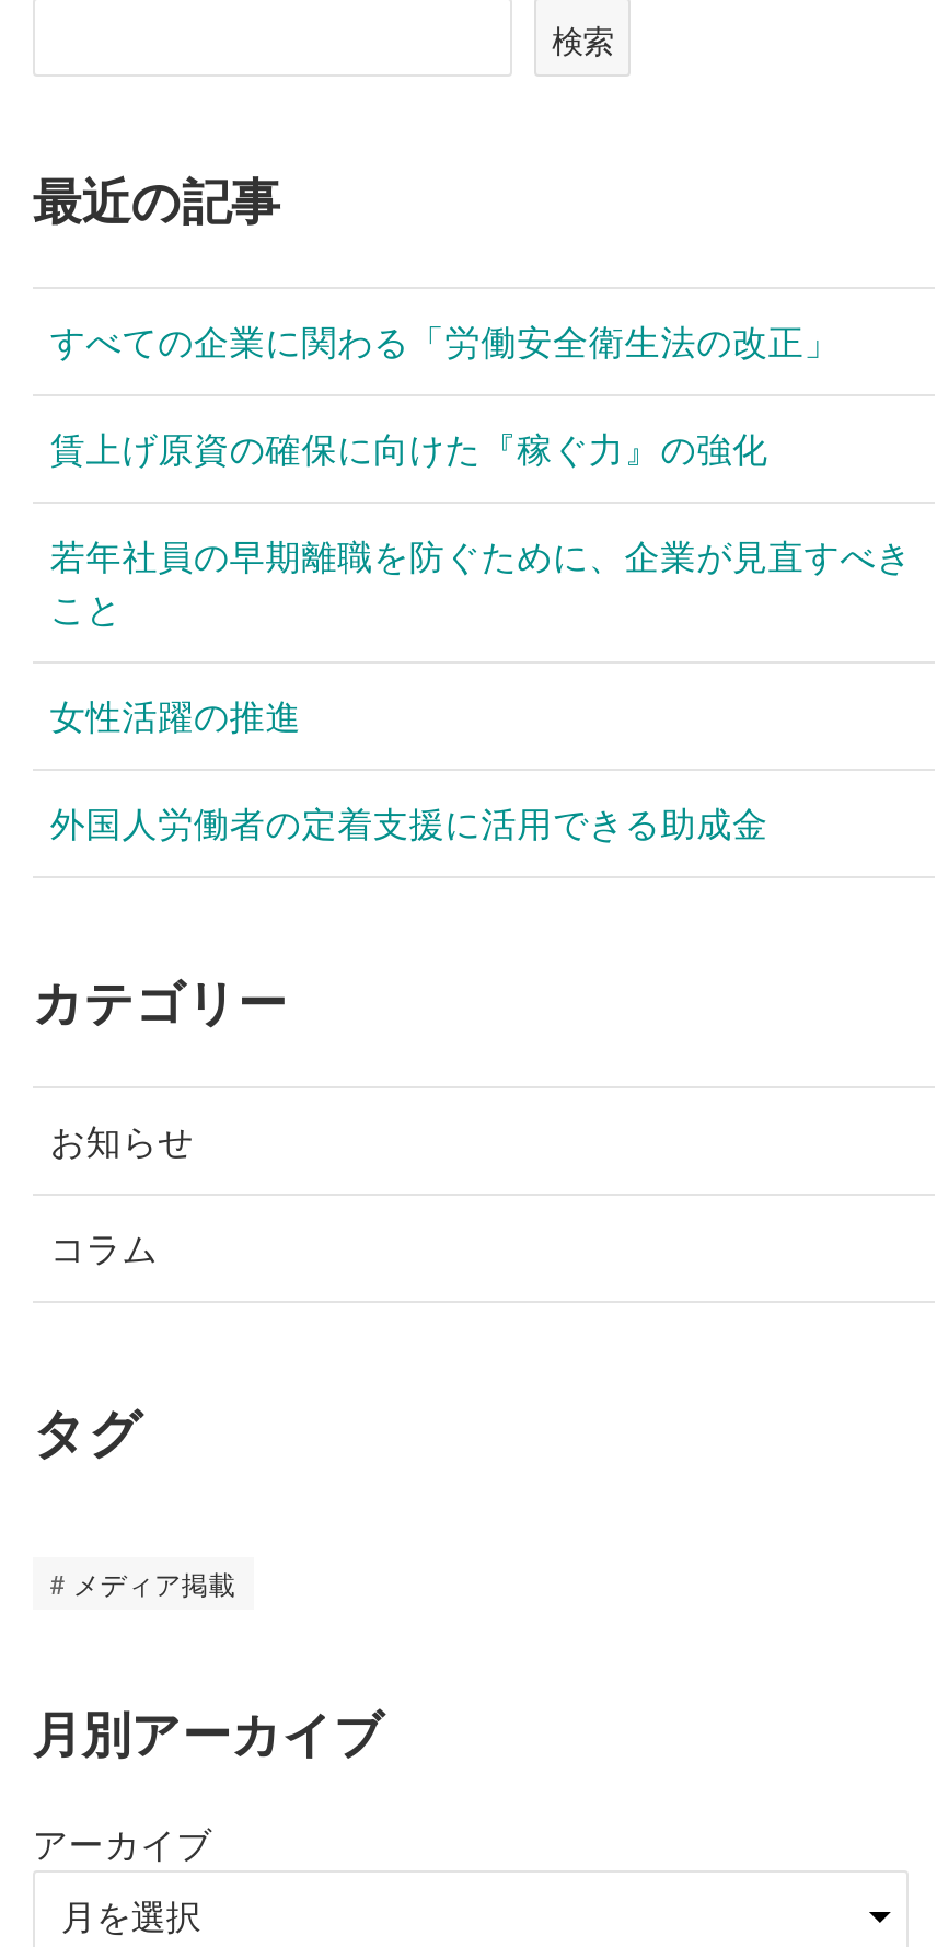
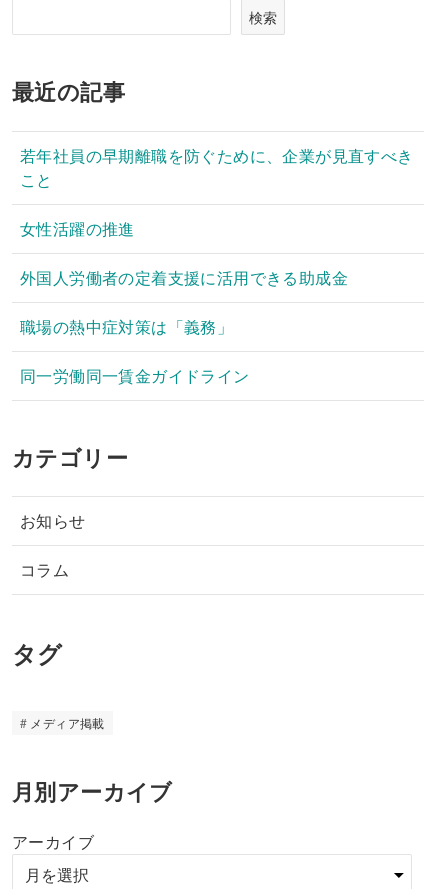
- すべての企業に関わる「労働安全衛生法の改正」
- 賃上げ原資の確保に向けた『稼ぐ力』の強化

moved up: 若年社員の早期離職を防ぐために、企業が見直すべき | こと | 女性活躍の推進 | 外国人労働者の定着支援に活用できる助成金

+ 職場の熱中症対策は「義務」
+ 同一労働同一賃金ガイドライン
